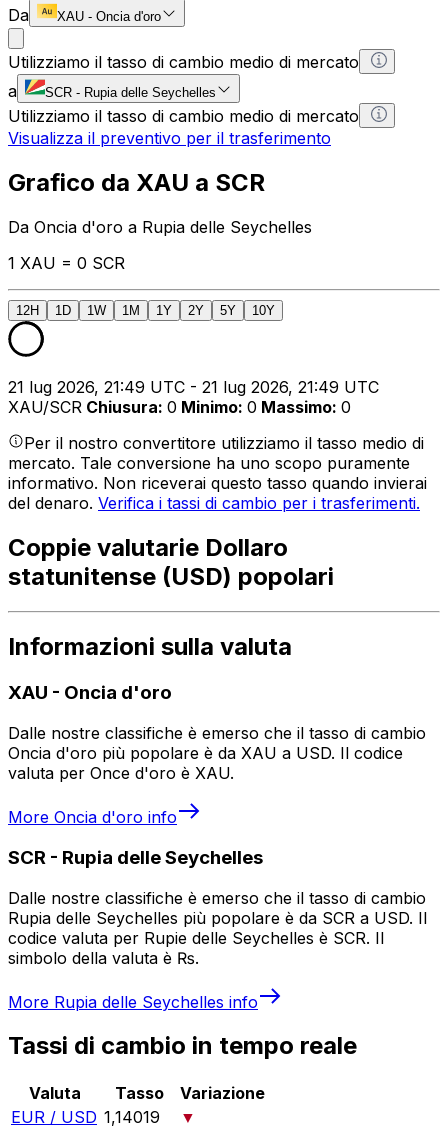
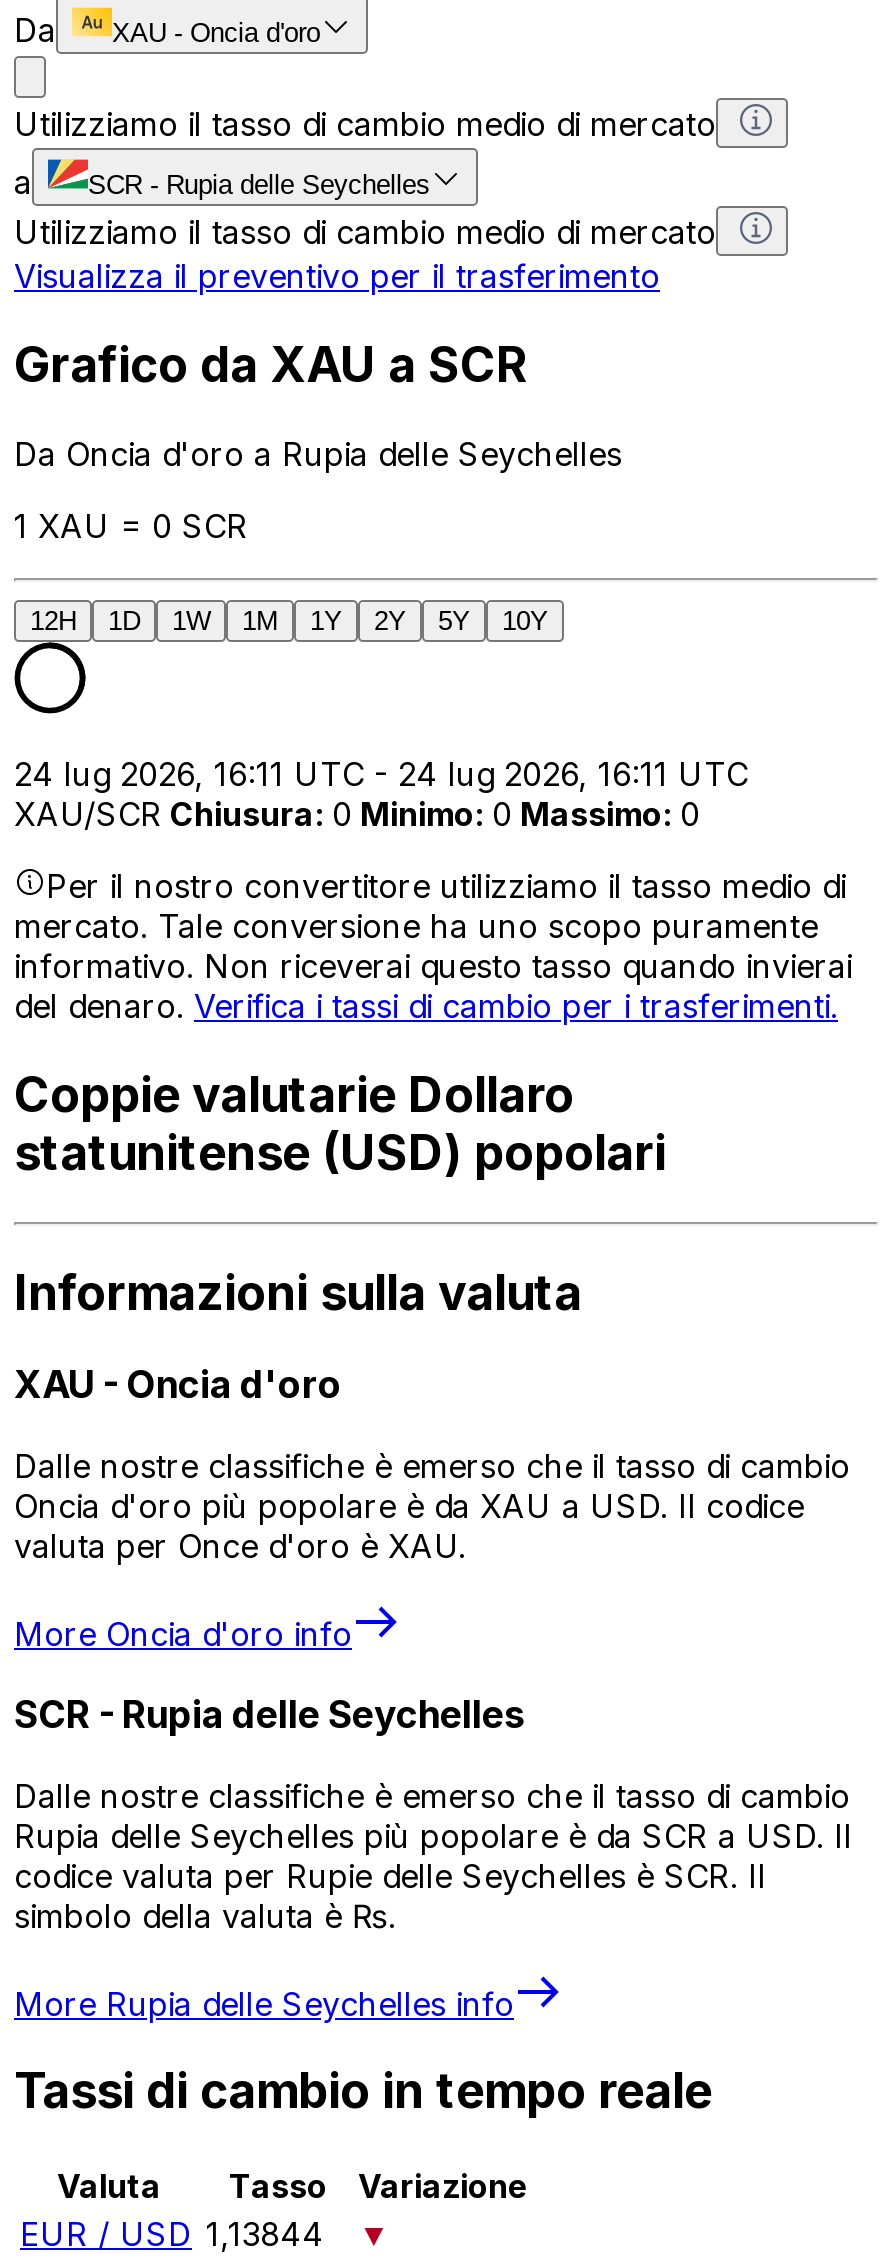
- 21 lug 2026, 21:49 UTC - 21 lug 2026, 21:49 UTC
+ 24 lug 2026, 16:11 UTC - 24 lug 2026, 16:11 UTC

- EUR / USD 1,14019
+ EUR / USD 1,13844
